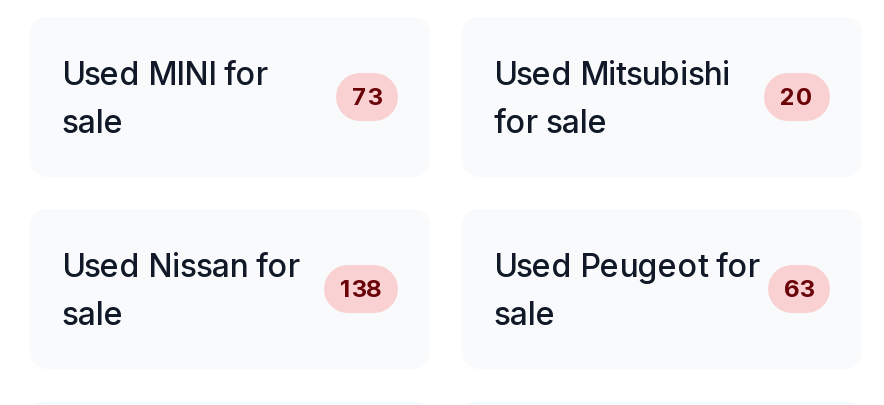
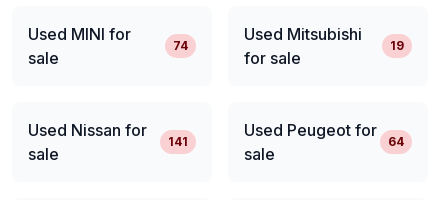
- 73
+ 74

- 20
+ 19

- 138
+ 141

- 63
+ 64
